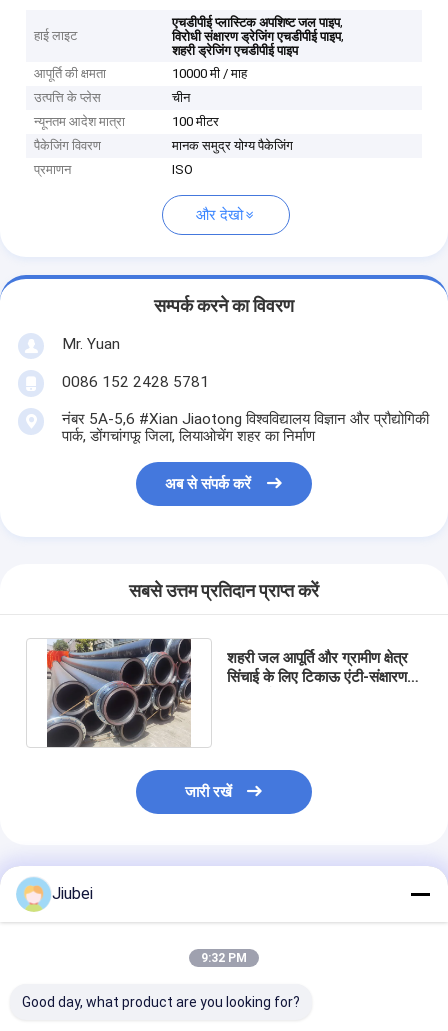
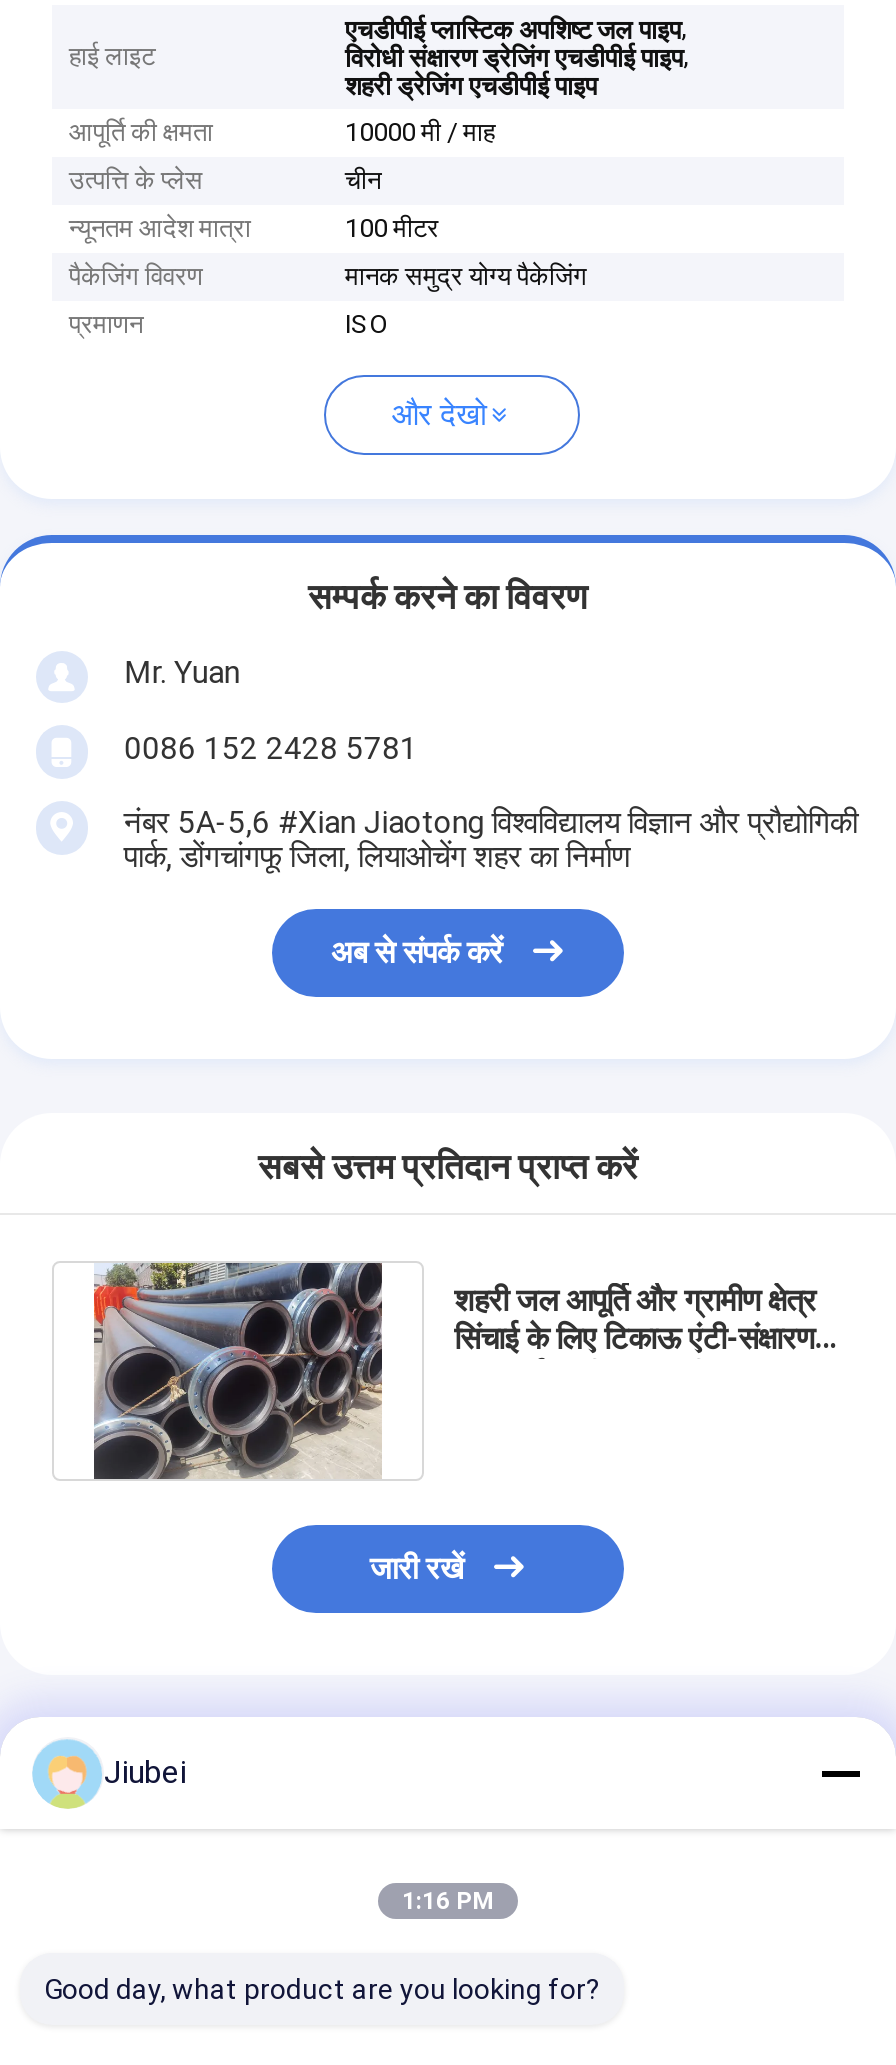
- 9:32 PM
+ 1:16 PM
